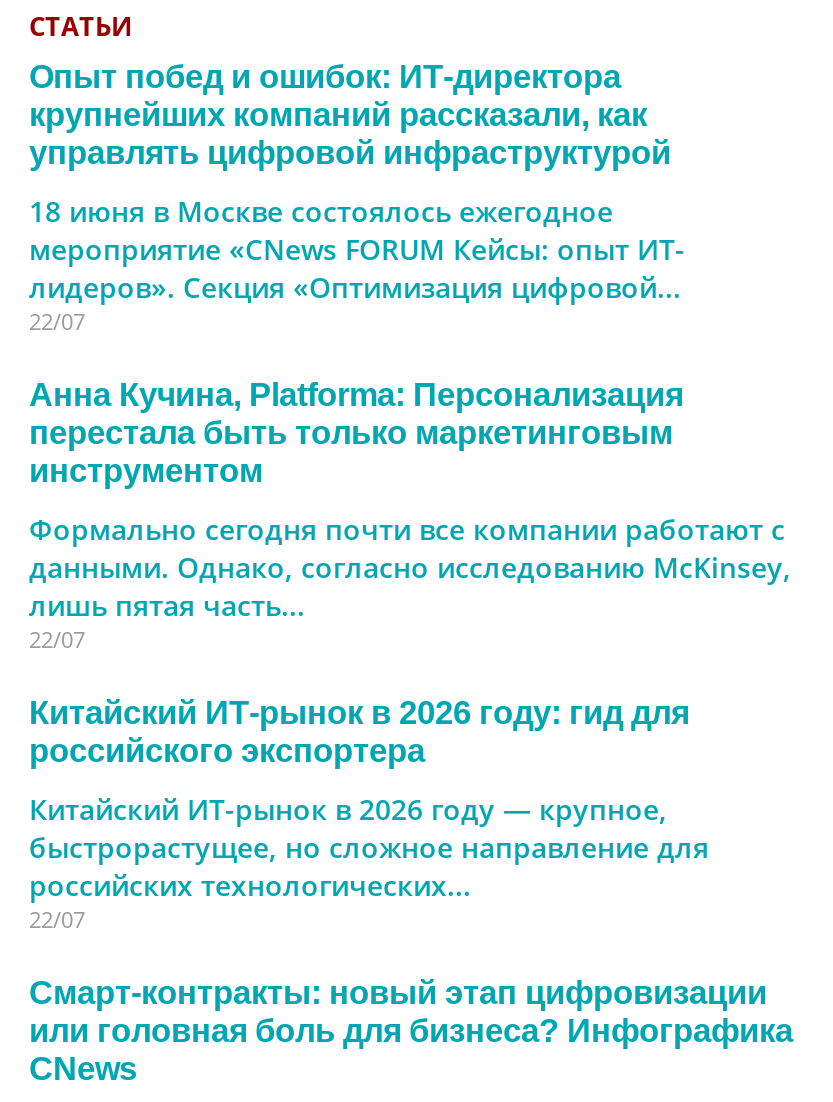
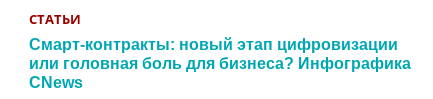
- Опыт побед и ошибок: ИТ-директора
- крупнейших компаний рассказали, как
- управлять цифровой инфраструктурой
- 18 июня в Москве состоялось ежегодное
- мероприятие «CNews FORUM Кейсы: опыт ИТ-
- лидеров». Секция «Оптимизация цифровой...
- 22/07
- Анна Кучина, Platforma: Персонализация
- перестала быть только маркетинговым
- инструментом
- Формально сегодня почти все компании работают с
- данными. Однако, согласно исследованию McKinsey,
- лишь пятая часть...
- 22/07
- Китайский ИТ-рынок в 2026 году: гид для
- российского экспортера
- Китайский ИТ-рынок в 2026 году — крупное,
- быстрорастущее, но сложное направление для
- российских технологических...
- 22/07
